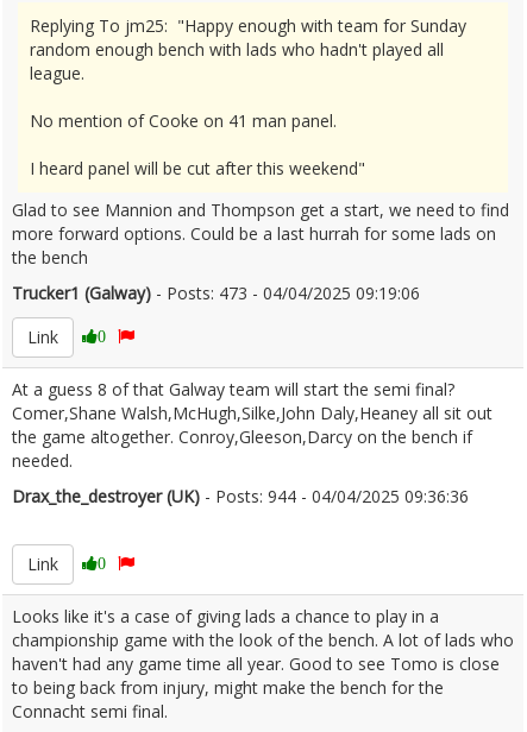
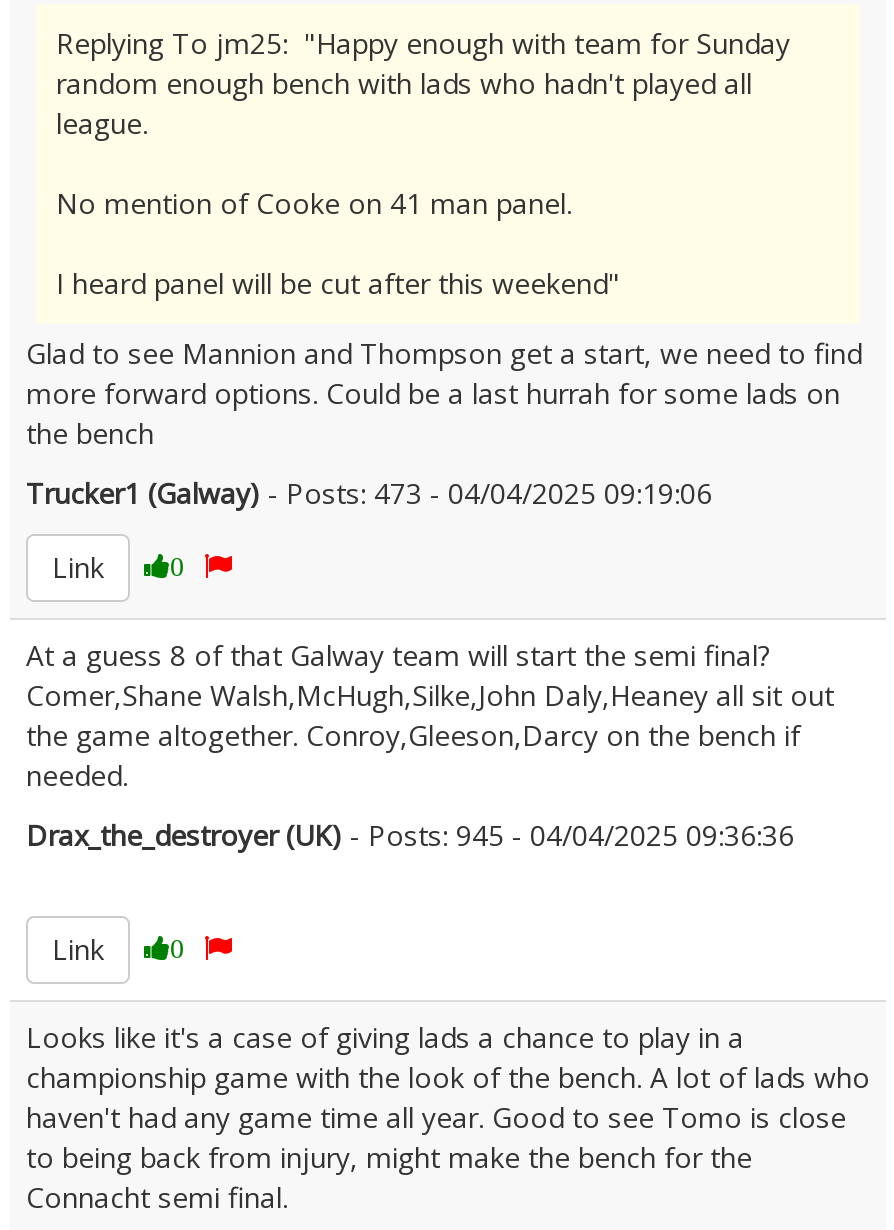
- Drax_the_destroyer (UK) - Posts: 944 - 04/04/2025 09:36:36
+ Drax_the_destroyer (UK) - Posts: 945 - 04/04/2025 09:36:36
